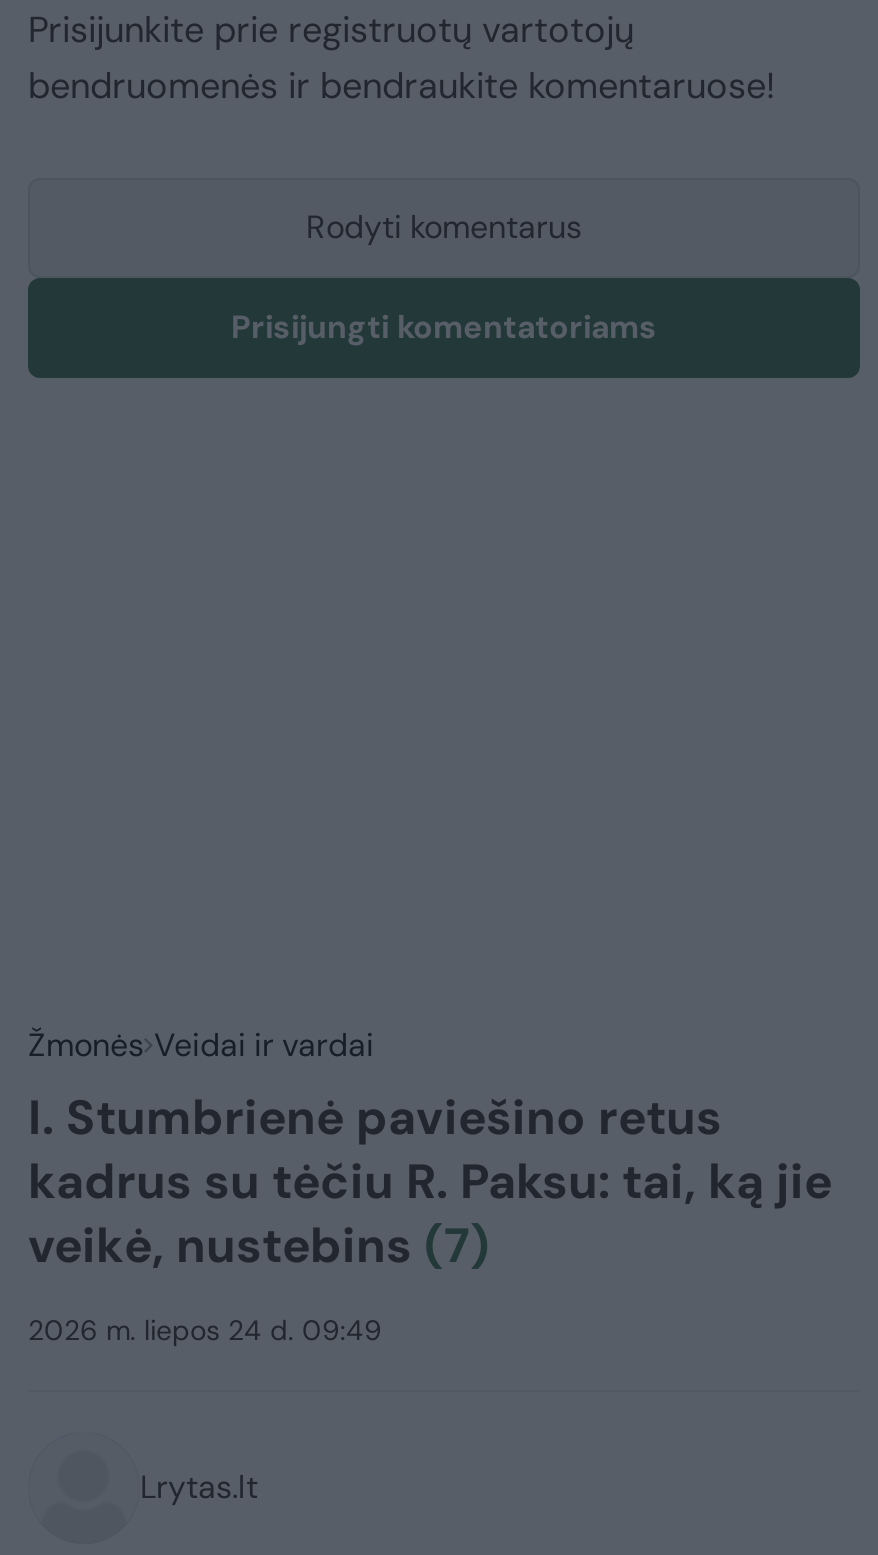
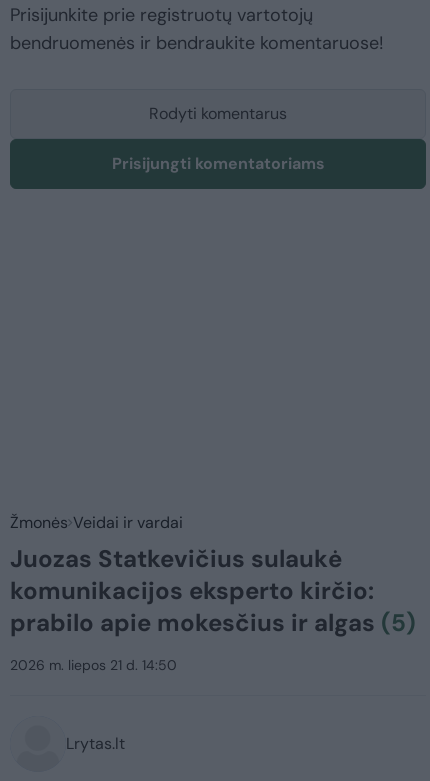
- I. Stumbrienė paviešino retus
- kadrus su tėčiu R. Paksu: tai, ką jie
- veikė, nustebins (7)
+ Juozas Statkevičius sulaukė
+ komunikacijos eksperto kirčio:
+ prabilo apie mokesčius ir algas (5)

- 2026 m. liepos 24 d. 09:49
+ 2026 m. liepos 21 d. 14:50
